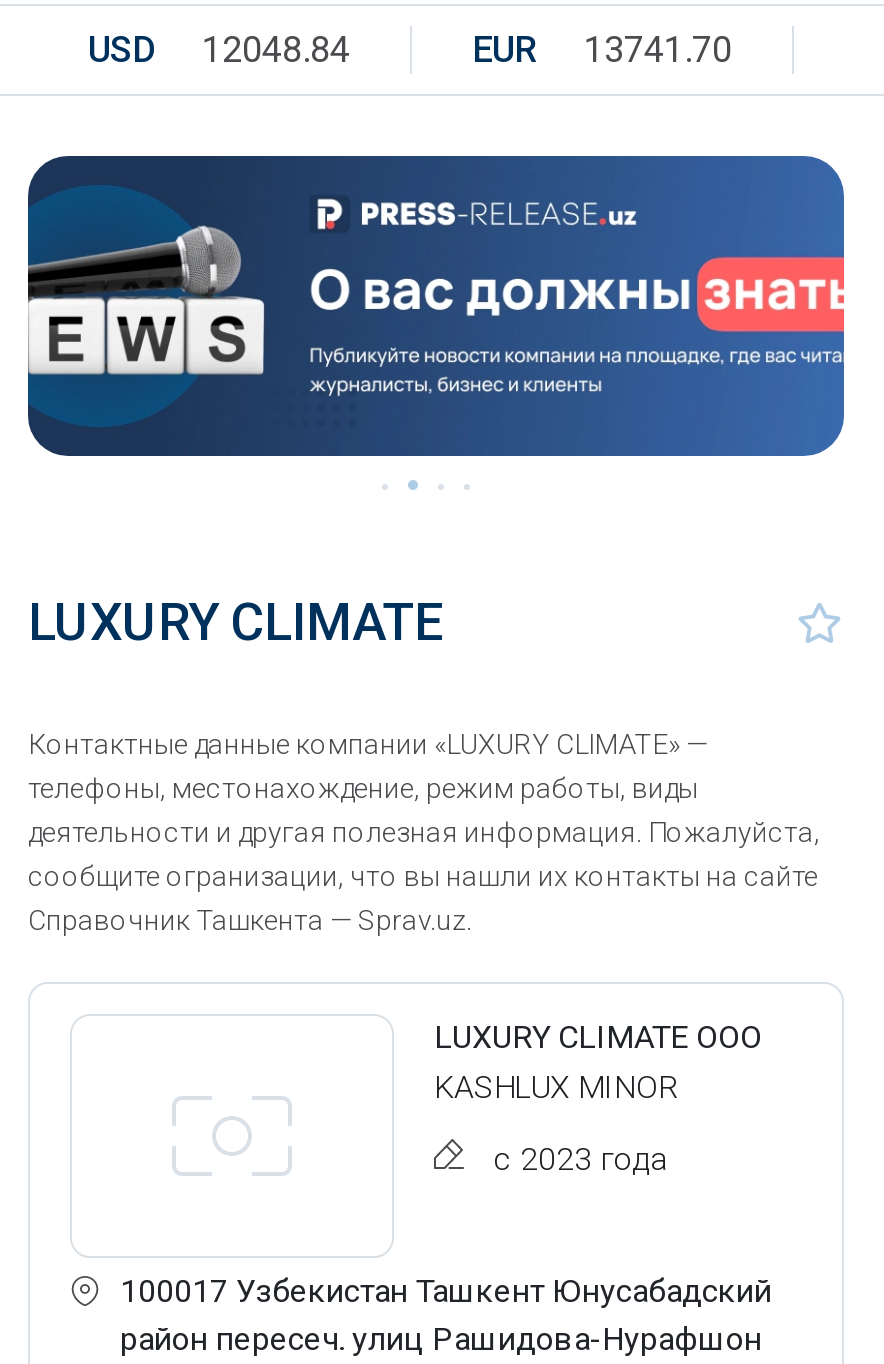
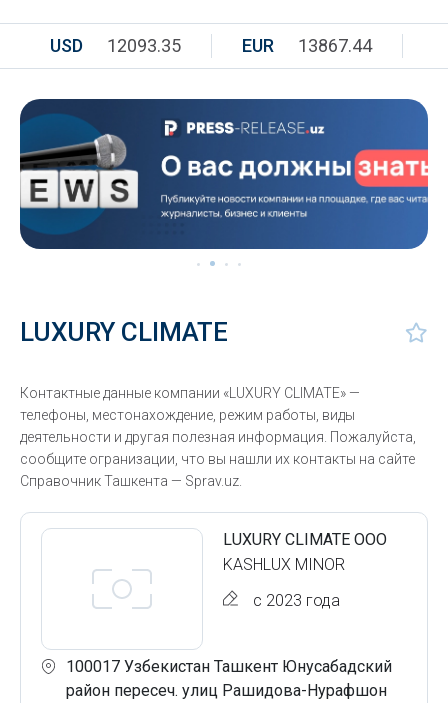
- USD 12048.84
+ USD 12093.35

- EUR 13741.70
+ EUR 13867.44
